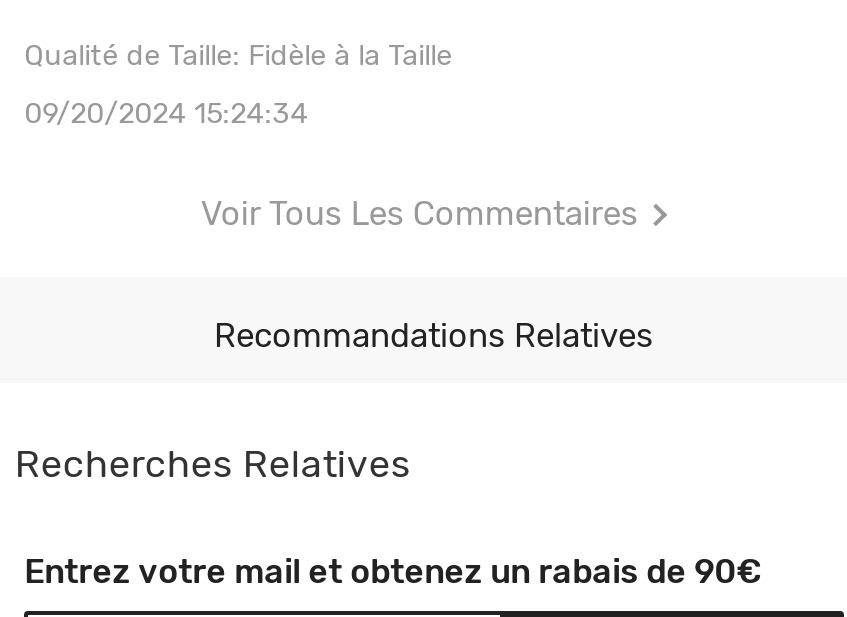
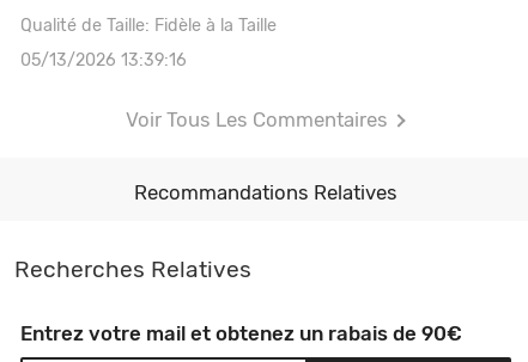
- 09/20/2024 15:24:34
+ 05/13/2026 13:39:16
